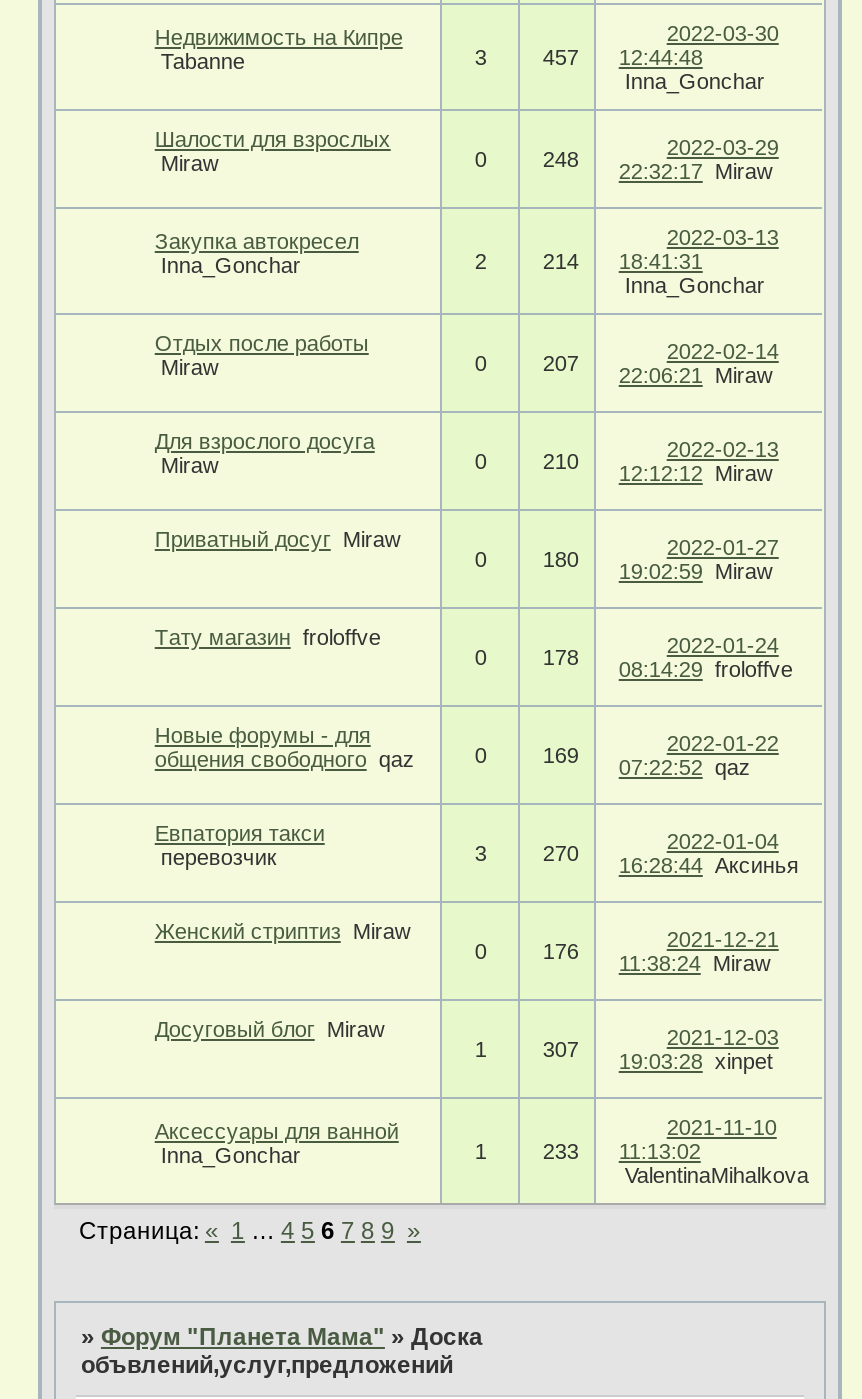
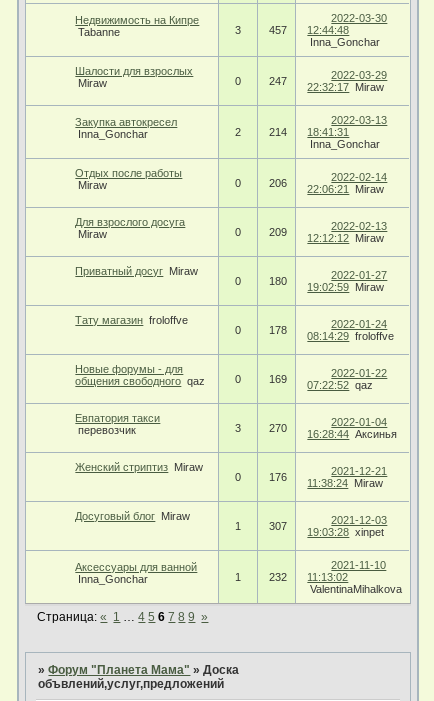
- 248 22:32:17 Miraw
+ 247 22:32:17 Miraw

- 207 22:06:21 Miraw
+ 206 22:06:21 Miraw

- 210 12:12:12 Miraw
+ 209 12:12:12 Miraw

- 233 11:13:02
+ 232 11:13:02
